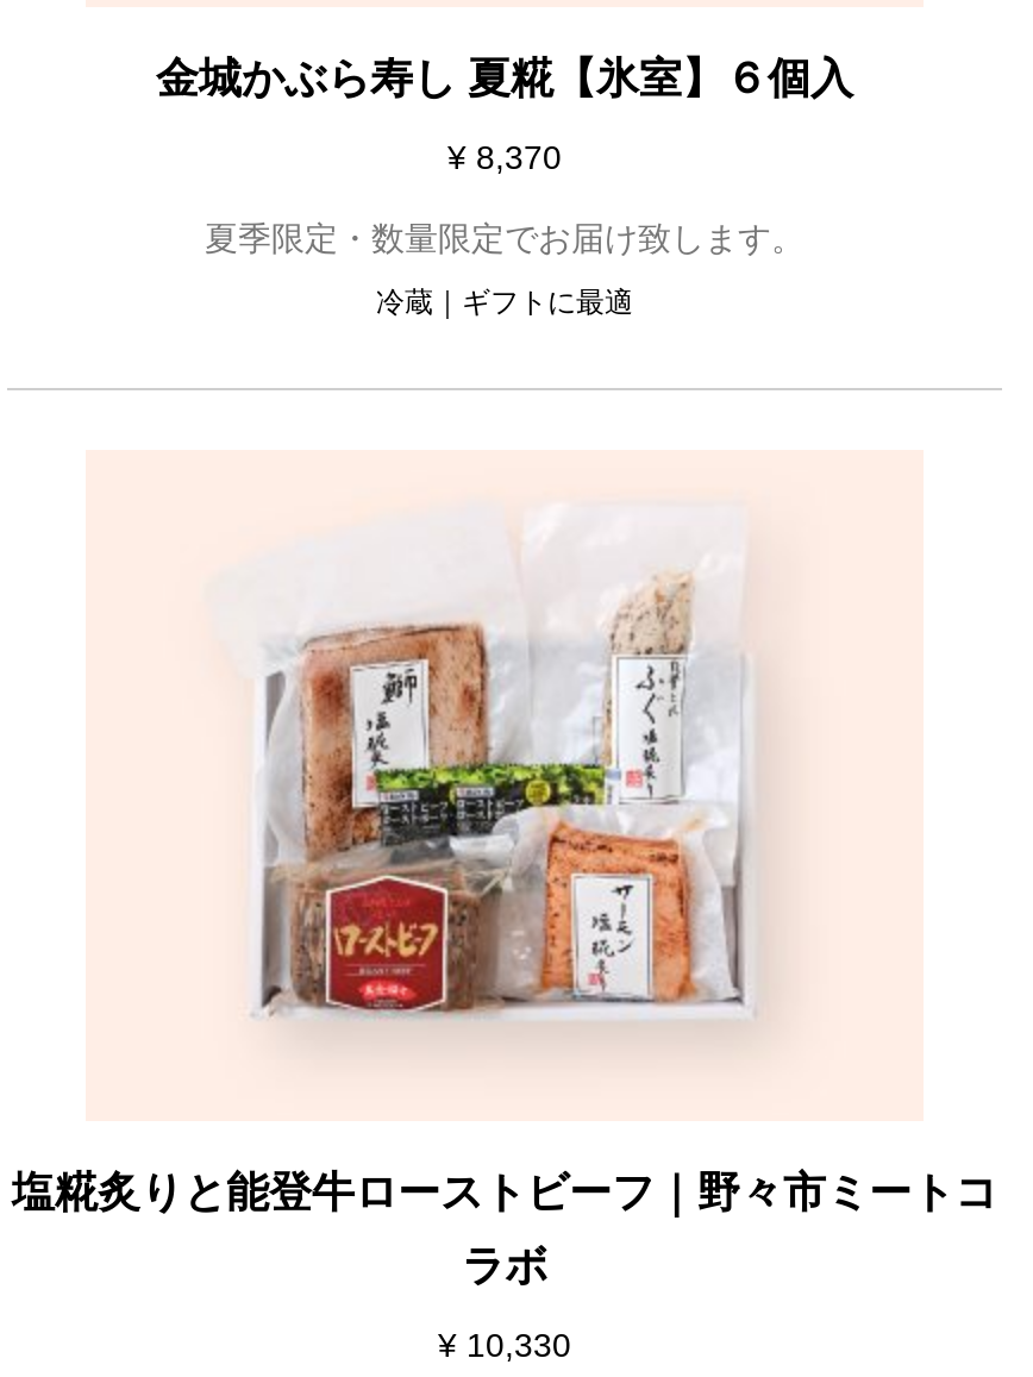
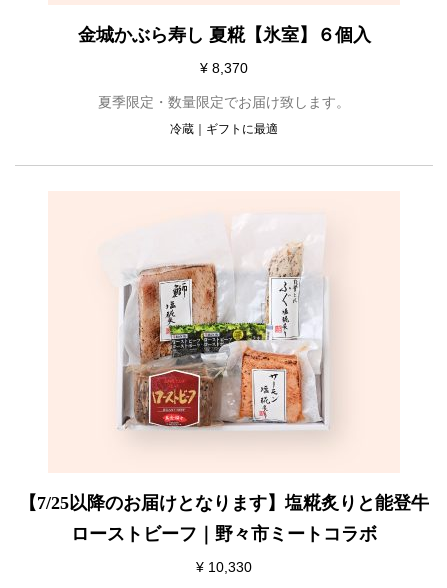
- 塩糀炙りと能登牛ローストビーフ｜野々市ミートコ
+ 【7/25以降のお届けとなります】塩糀炙りと能登牛

- ラボ
+ ローストビーフ｜野々市ミートコラボ
